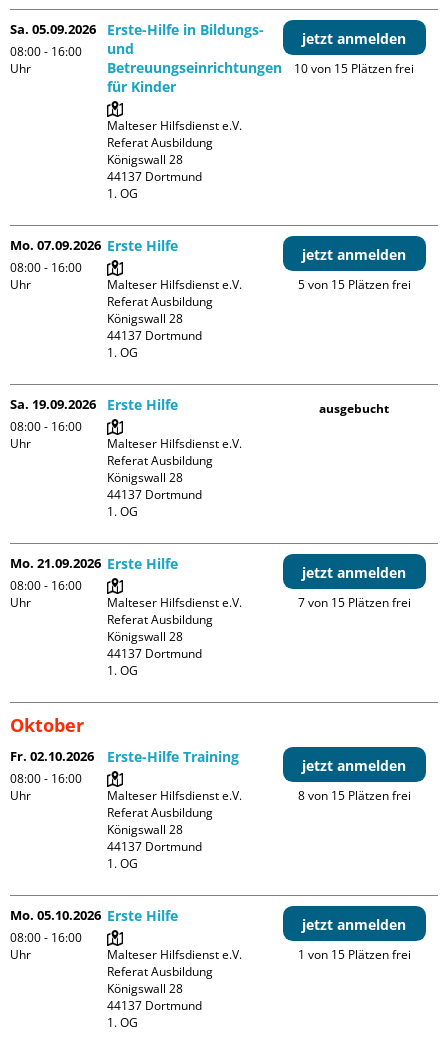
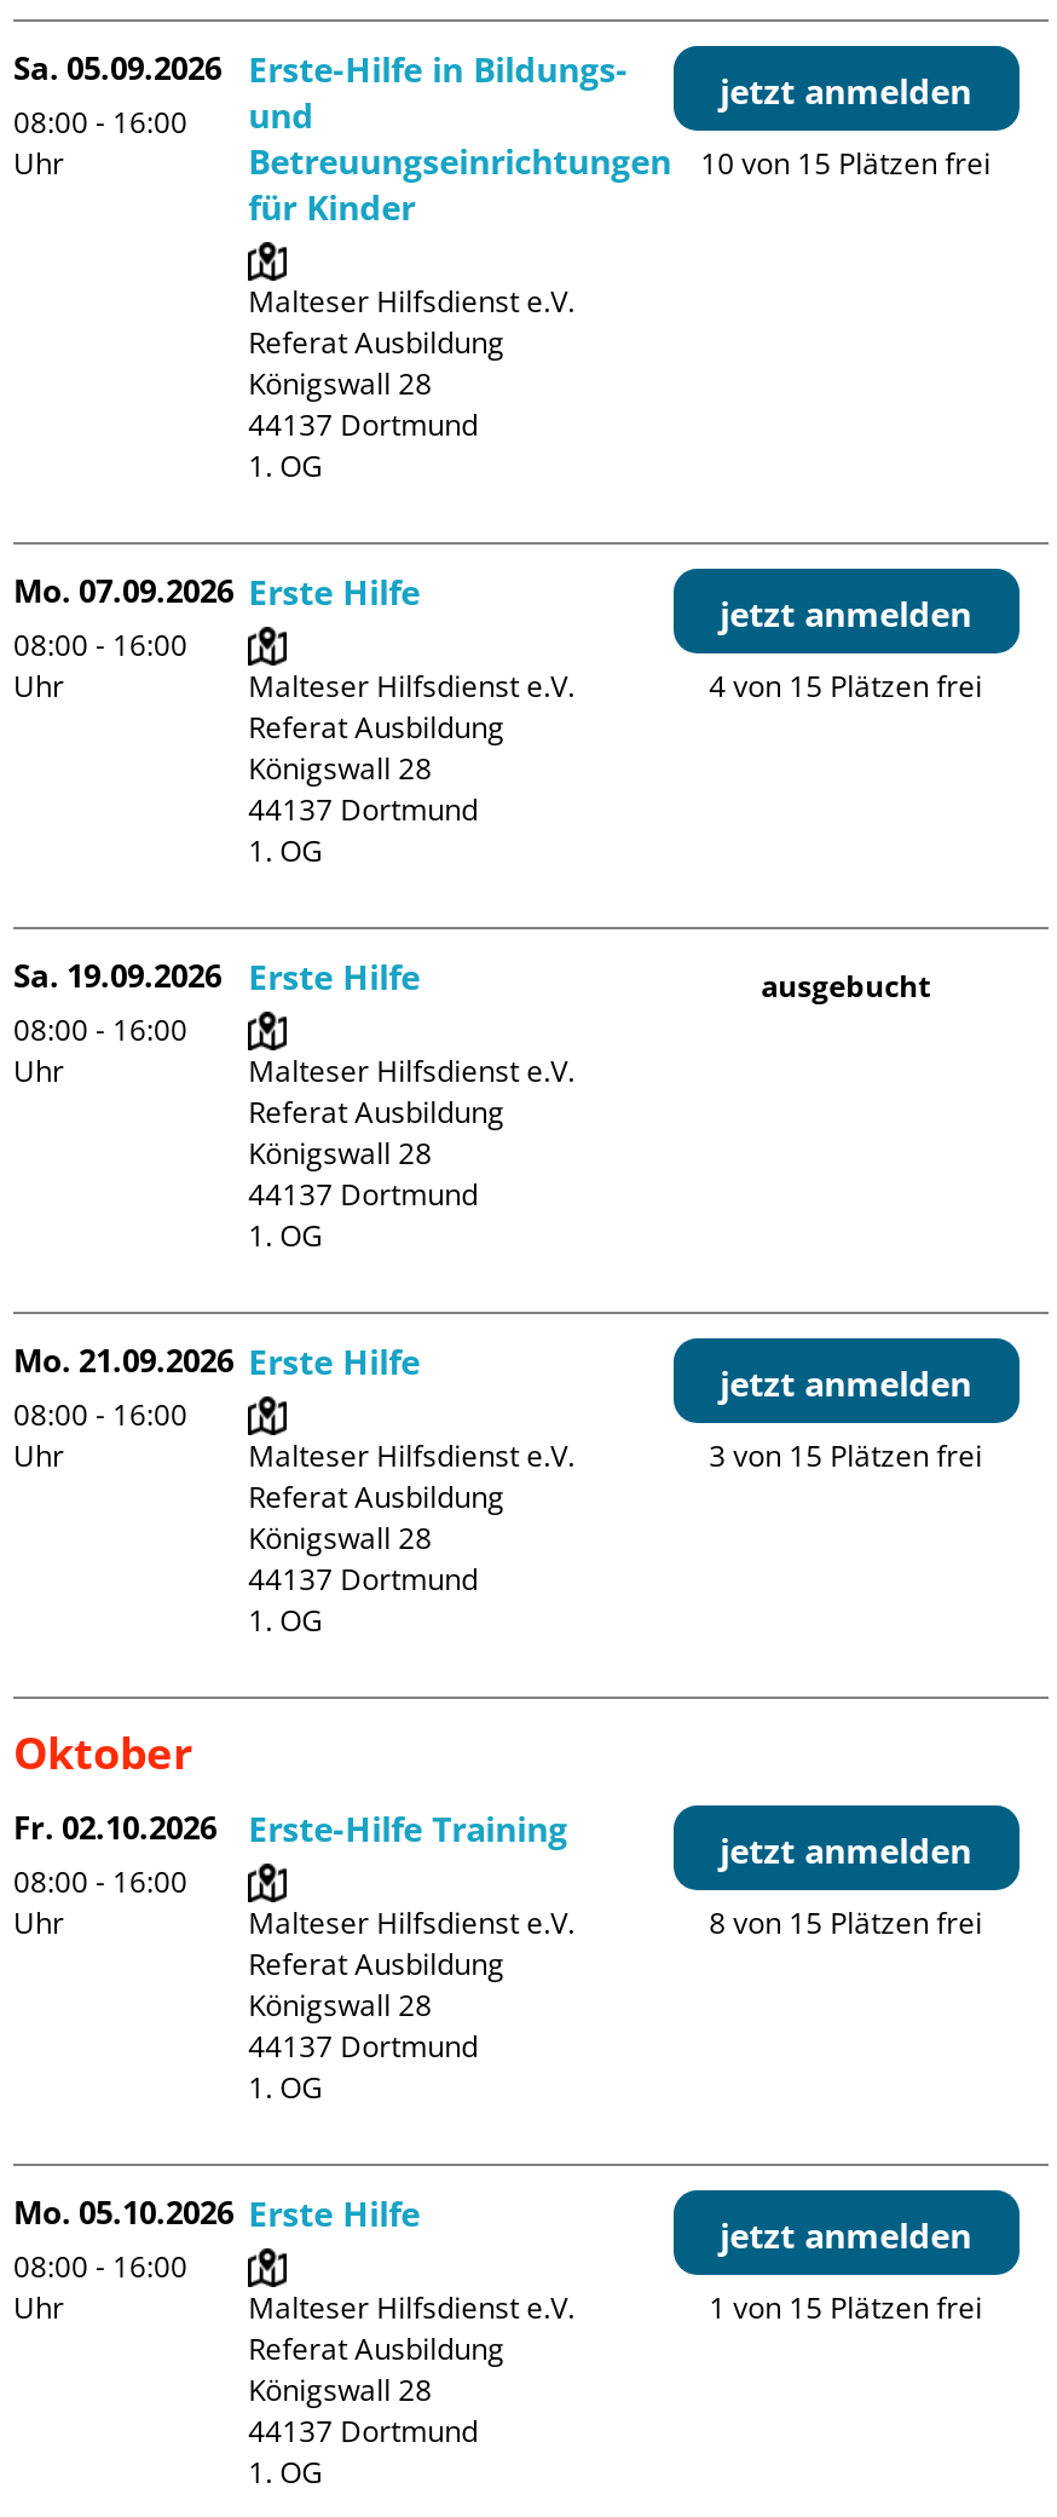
- 5 von 15 Plätzen frei
+ 4 von 15 Plätzen frei

- 7 von 15 Plätzen frei
+ 3 von 15 Plätzen frei
